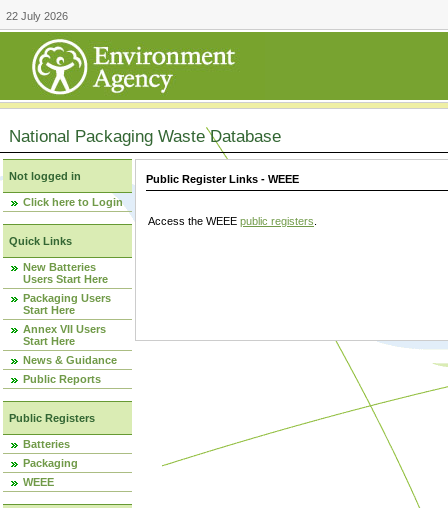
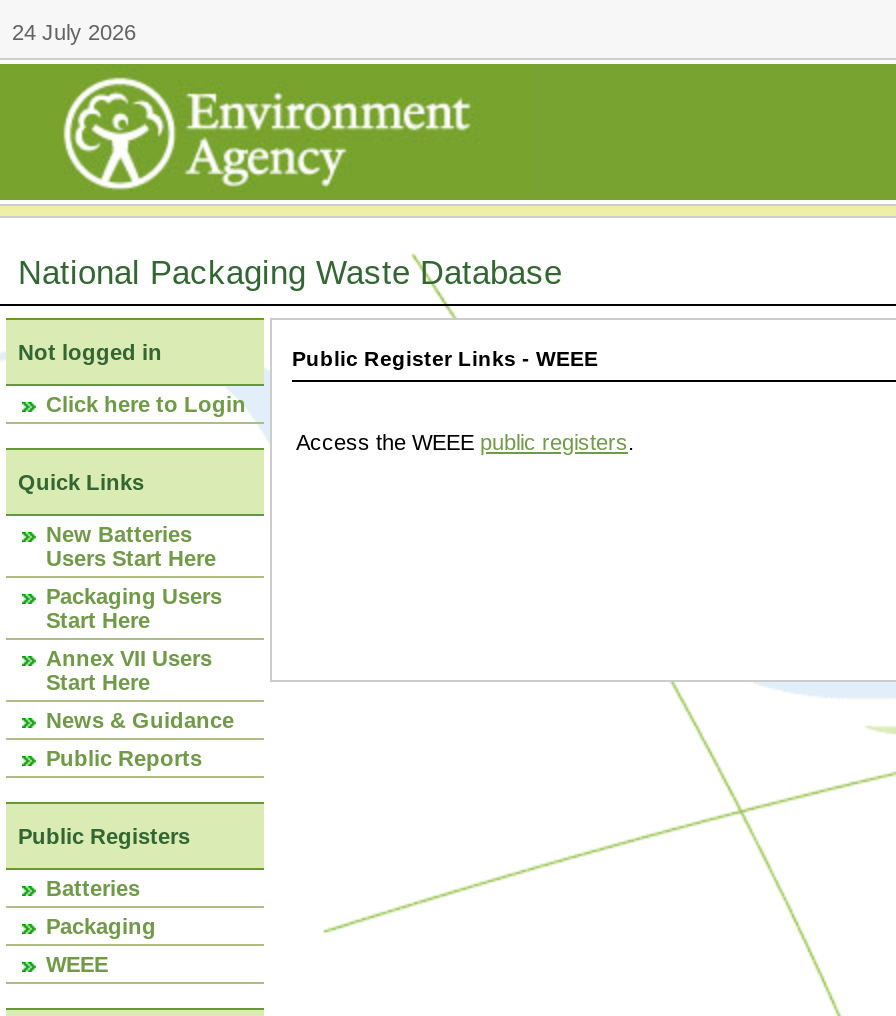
- 22 July 2026
+ 24 July 2026
